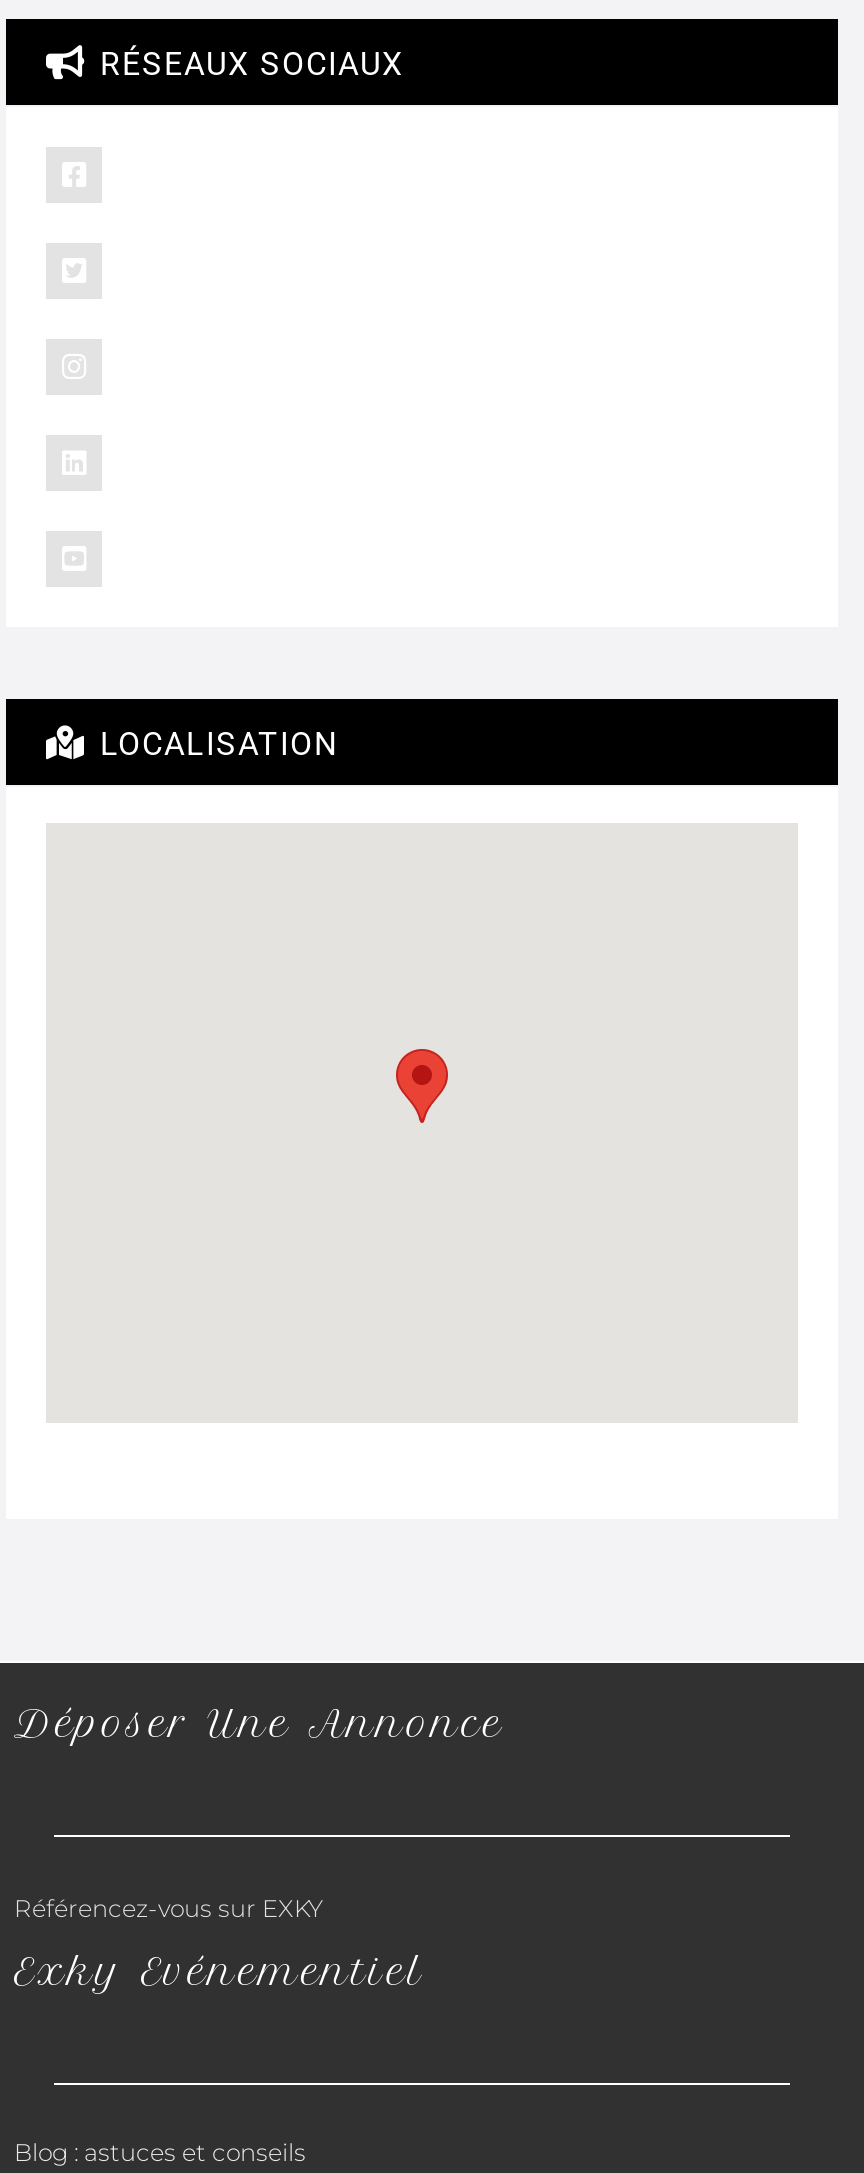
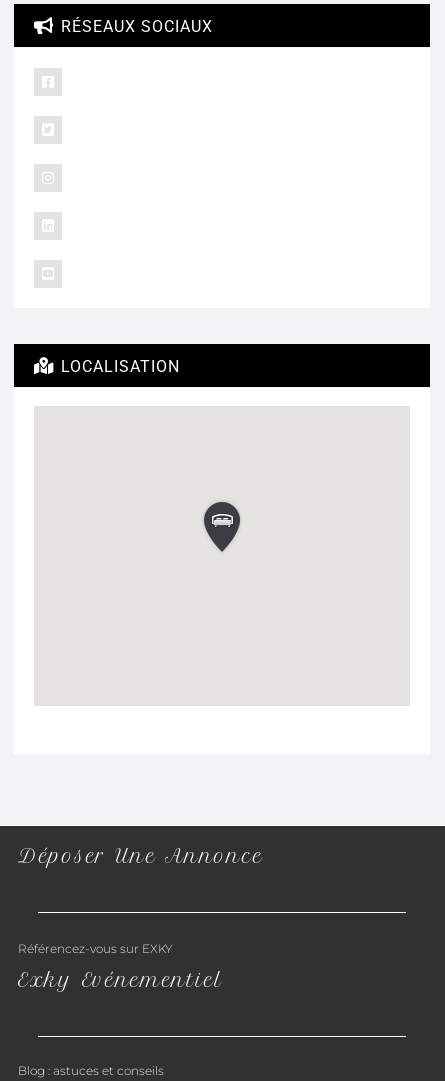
- [image]
+ [image]
